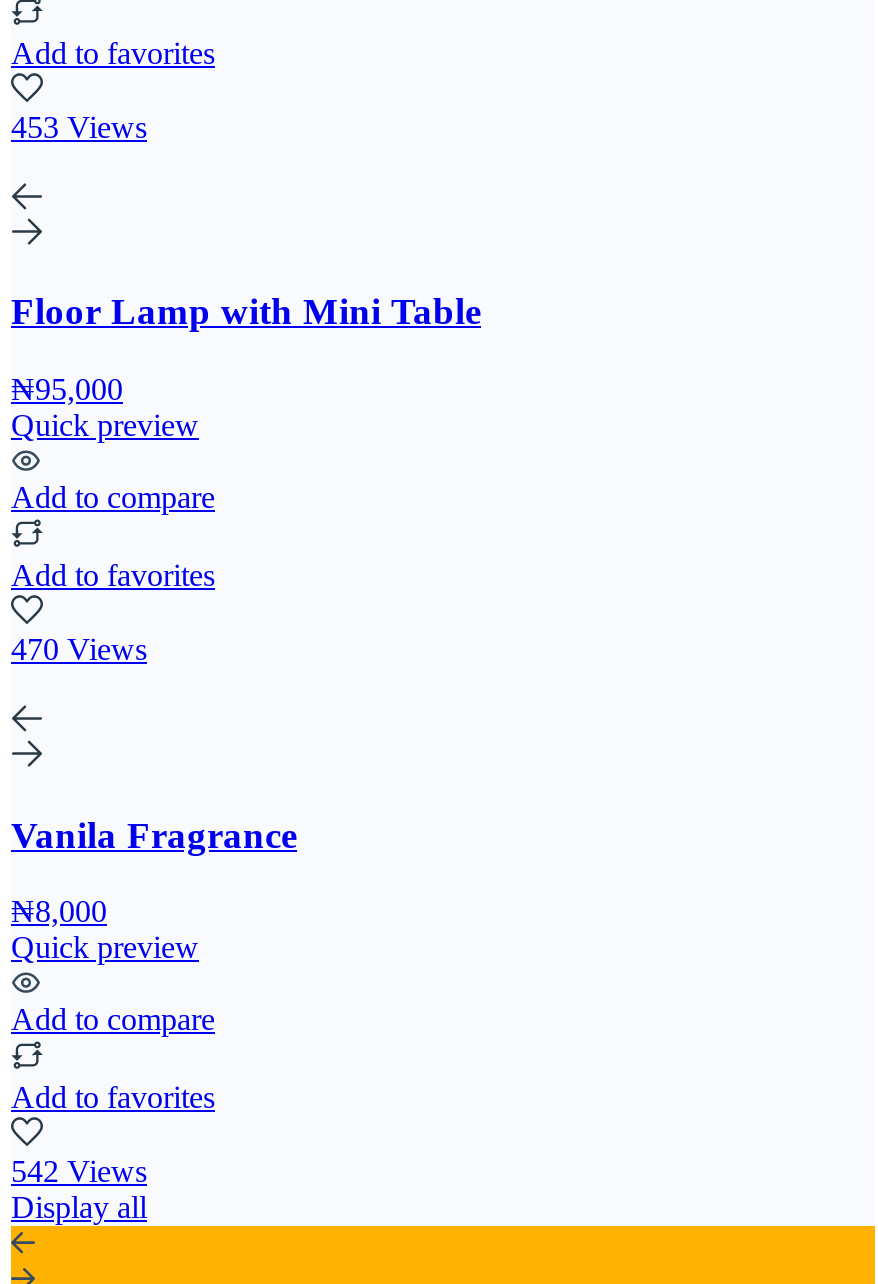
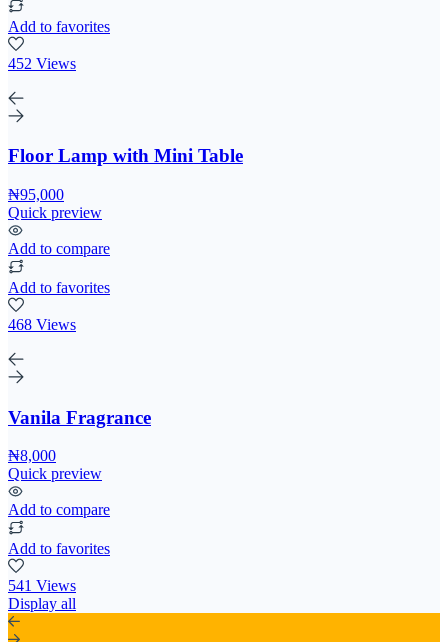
- 453 Views
+ 452 Views

- 470 Views
+ 468 Views

- 542 Views
+ 541 Views
